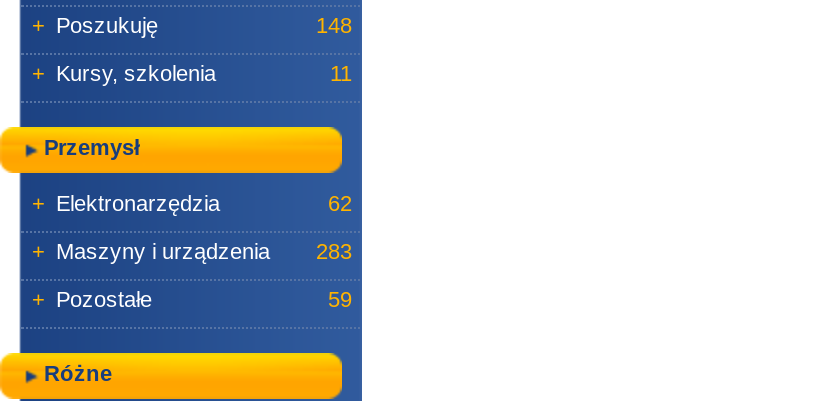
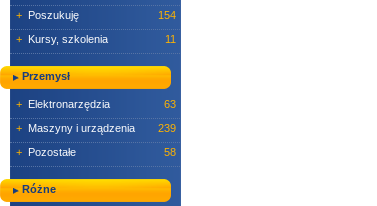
- 148
+ 154

- 62
+ 63

- + Maszyny i urządzenia 283
+ + Maszyny i urządzenia 239

- 59
+ 58
